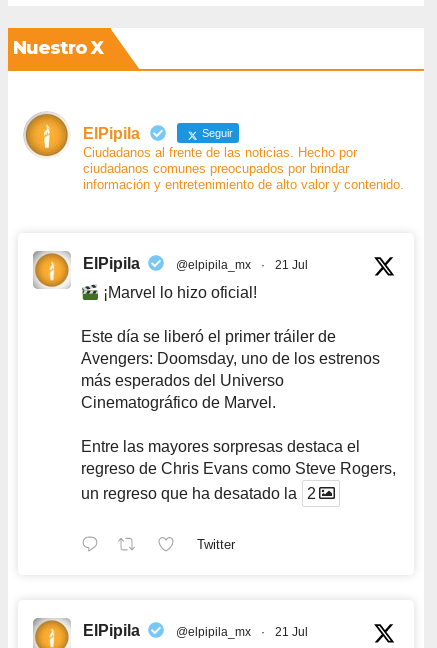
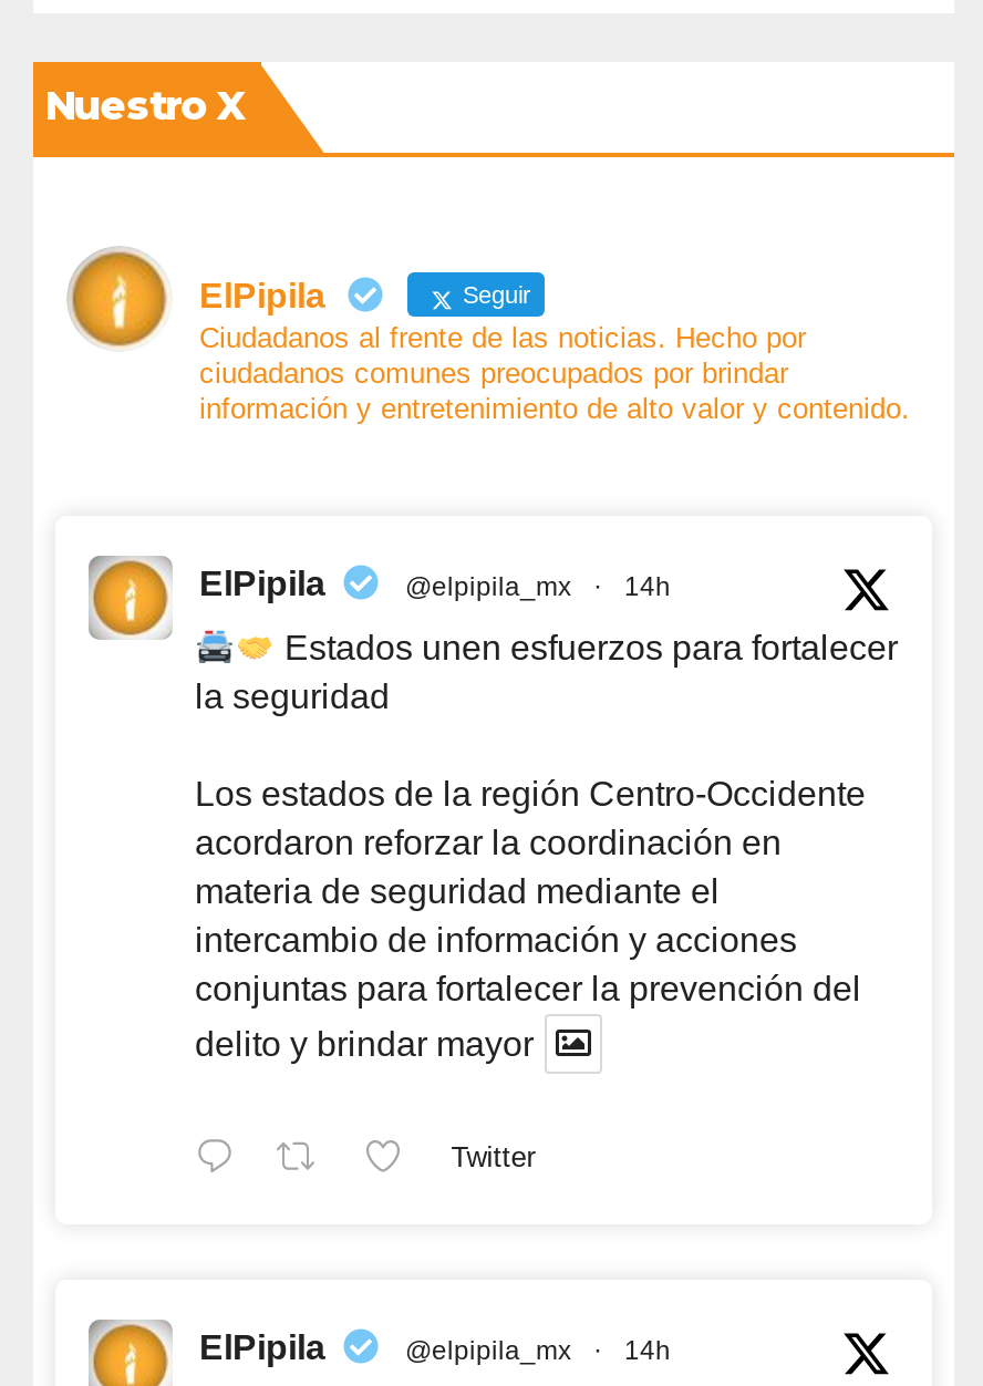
- 21 Jul
- ¡Marvel lo hizo oficial!
- Este día se liberó el primer tráiler de
- Avengers: Doomsday, uno de los estrenos
- más esperados del Universo
- Cinematográfico de Marvel.
- Entre las mayores sorpresas destaca el
- regreso de Chris Evans como Steve Rogers,
- un regreso que ha desatado la 2
+ 14h
+ Estados unen esfuerzos para fortalecer
+ la seguridad
+ Los estados de la región Centro-Occidente
+ acordaron reforzar la coordinación en
+ materia de seguridad mediante el
+ intercambio de información y acciones
+ conjuntas para fortalecer la prevención del
+ delito y brindar mayor

- 21 Jul
+ 14h
